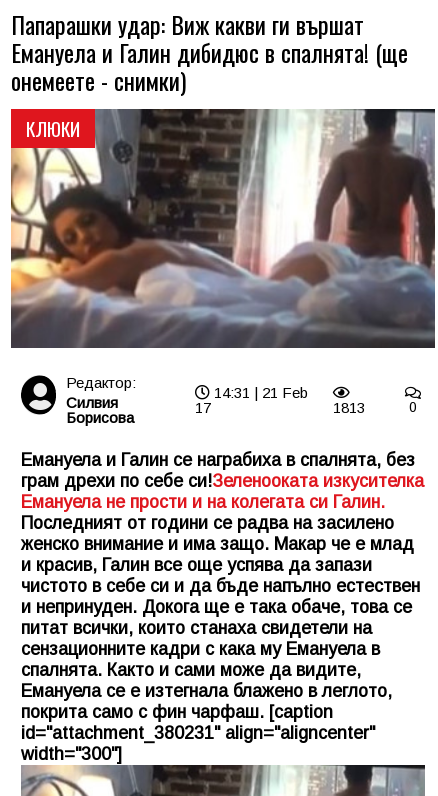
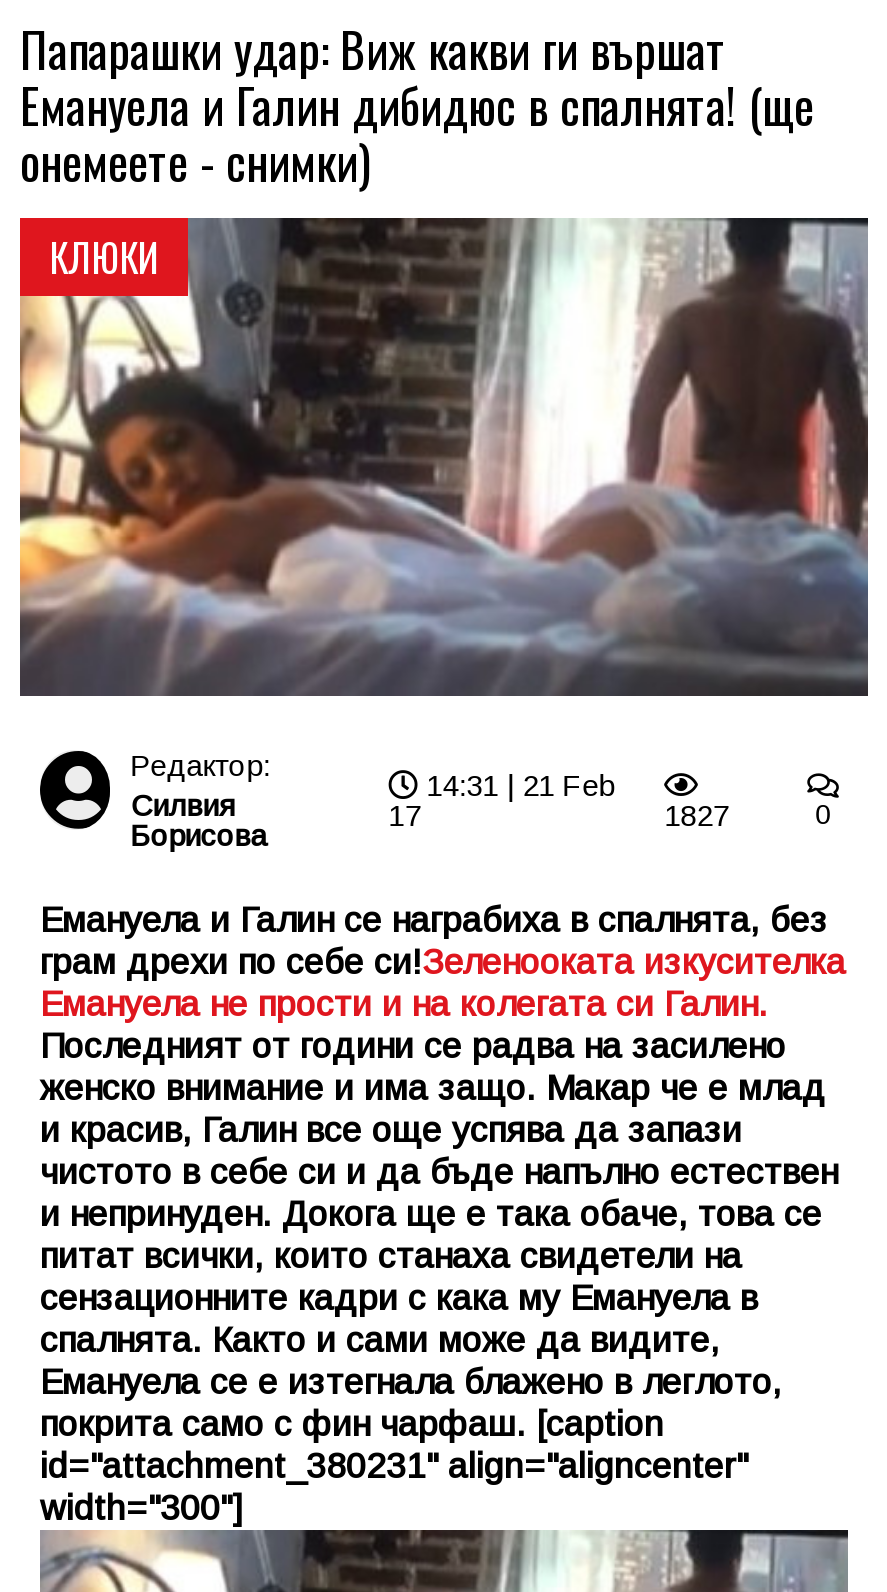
- 1813
+ 1827
